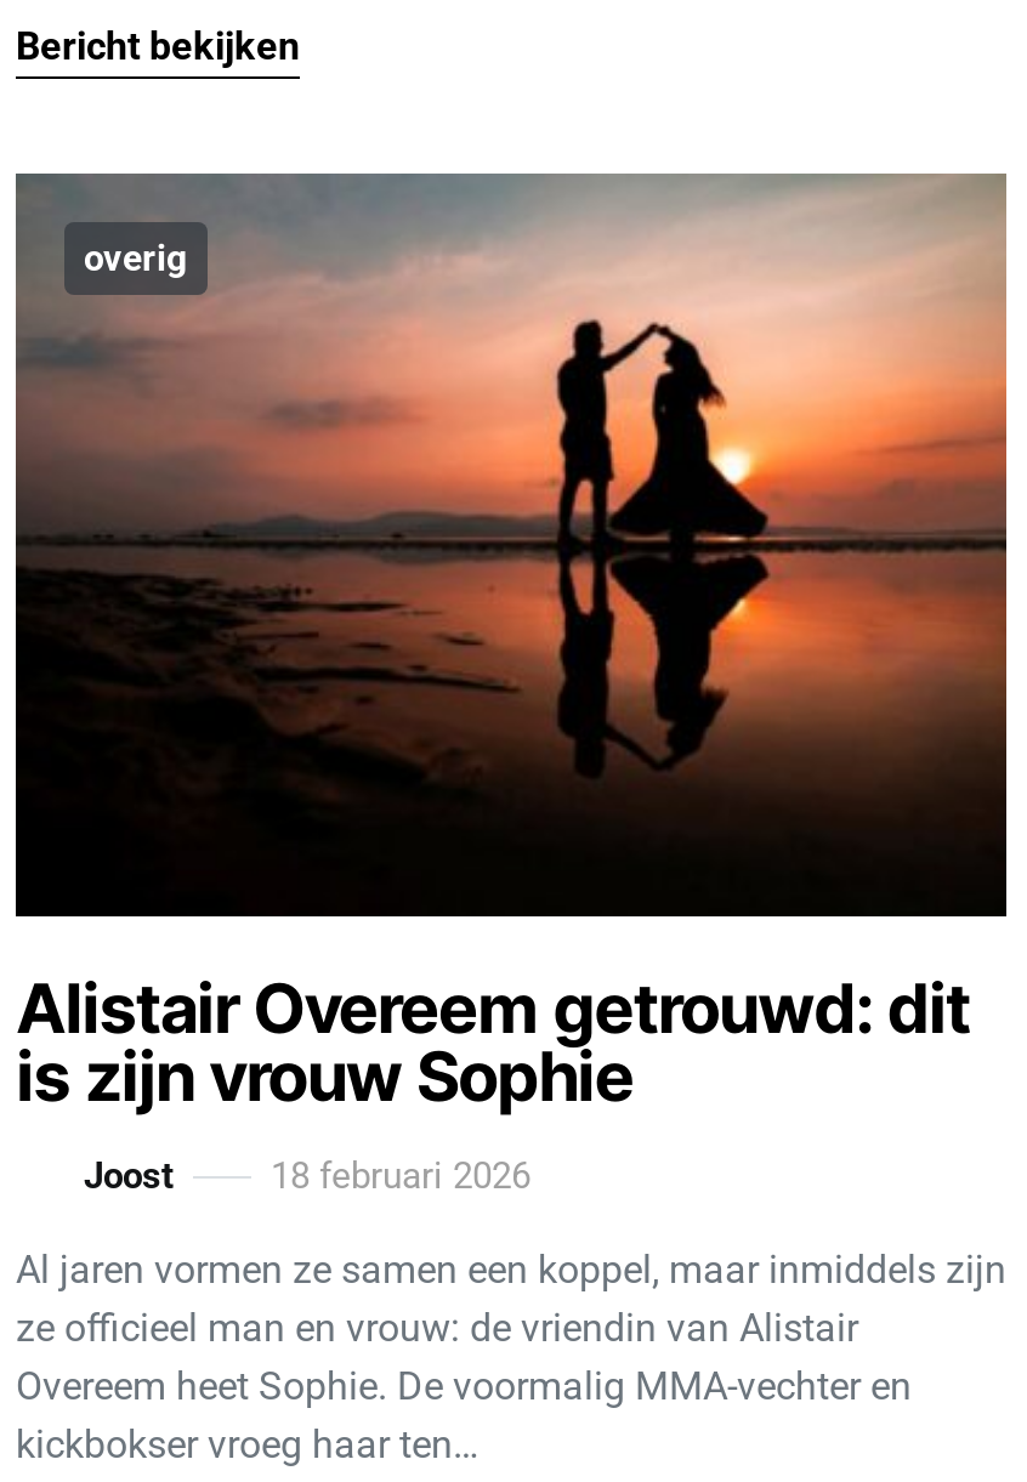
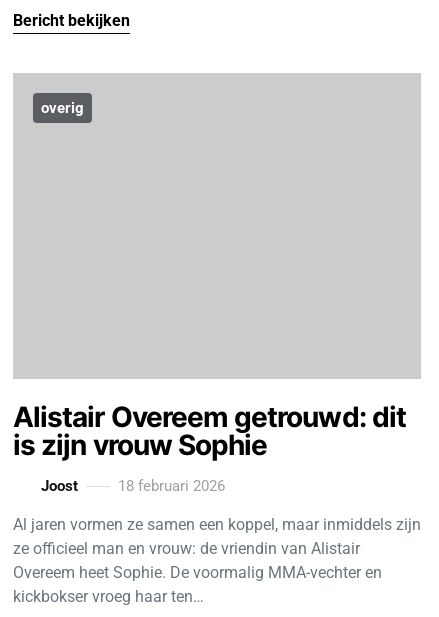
- [image]
